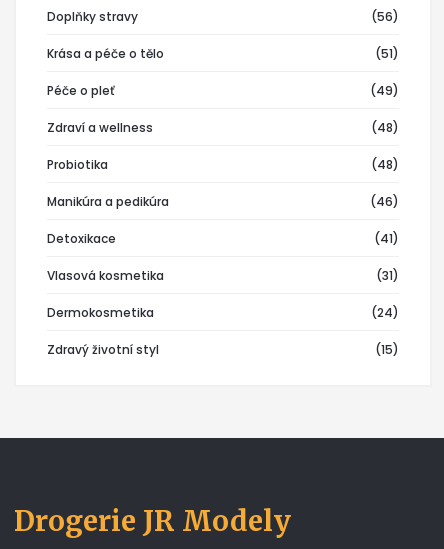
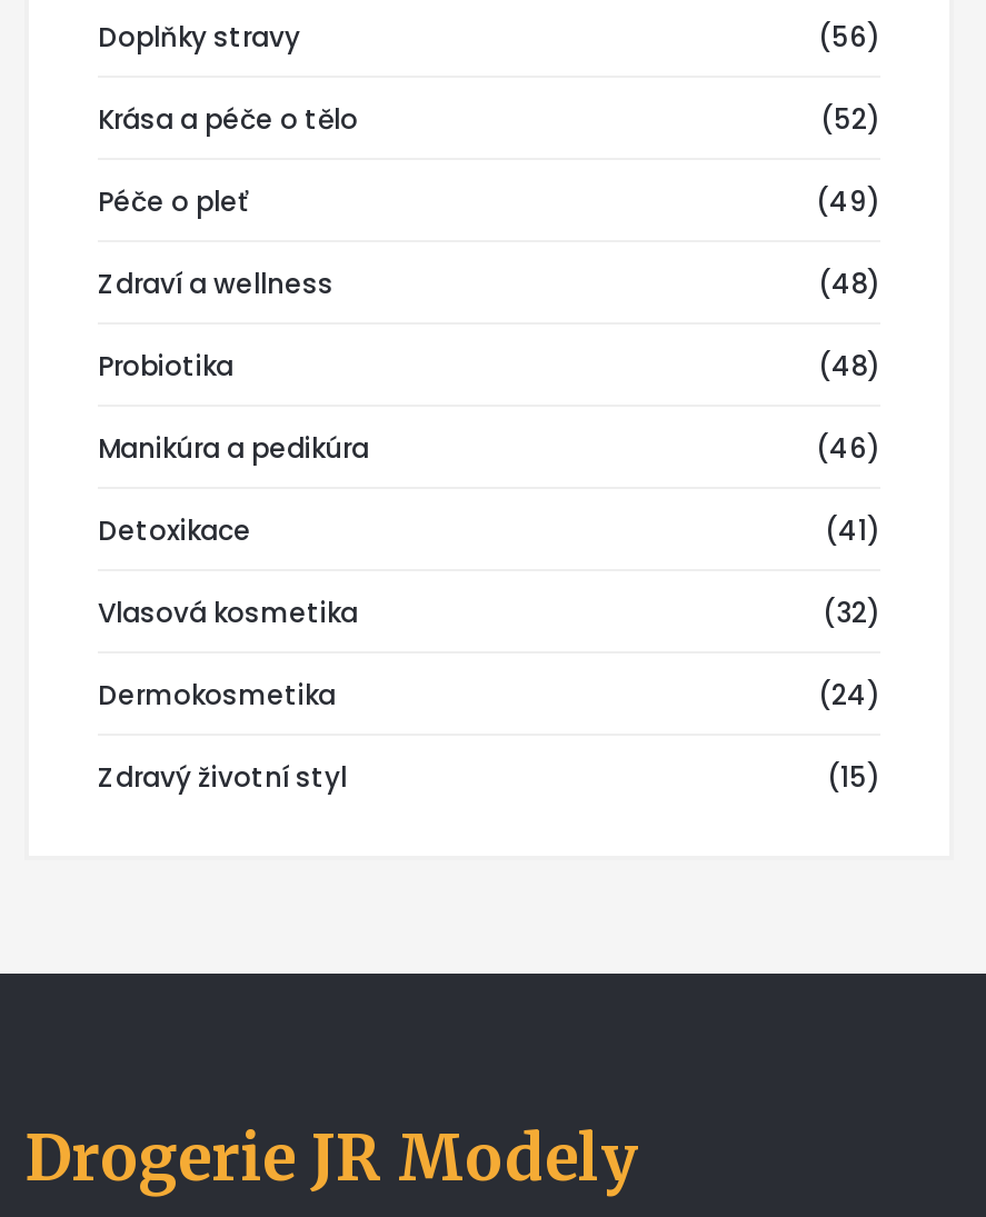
- (51)
+ (52)

- (31)
+ (32)
